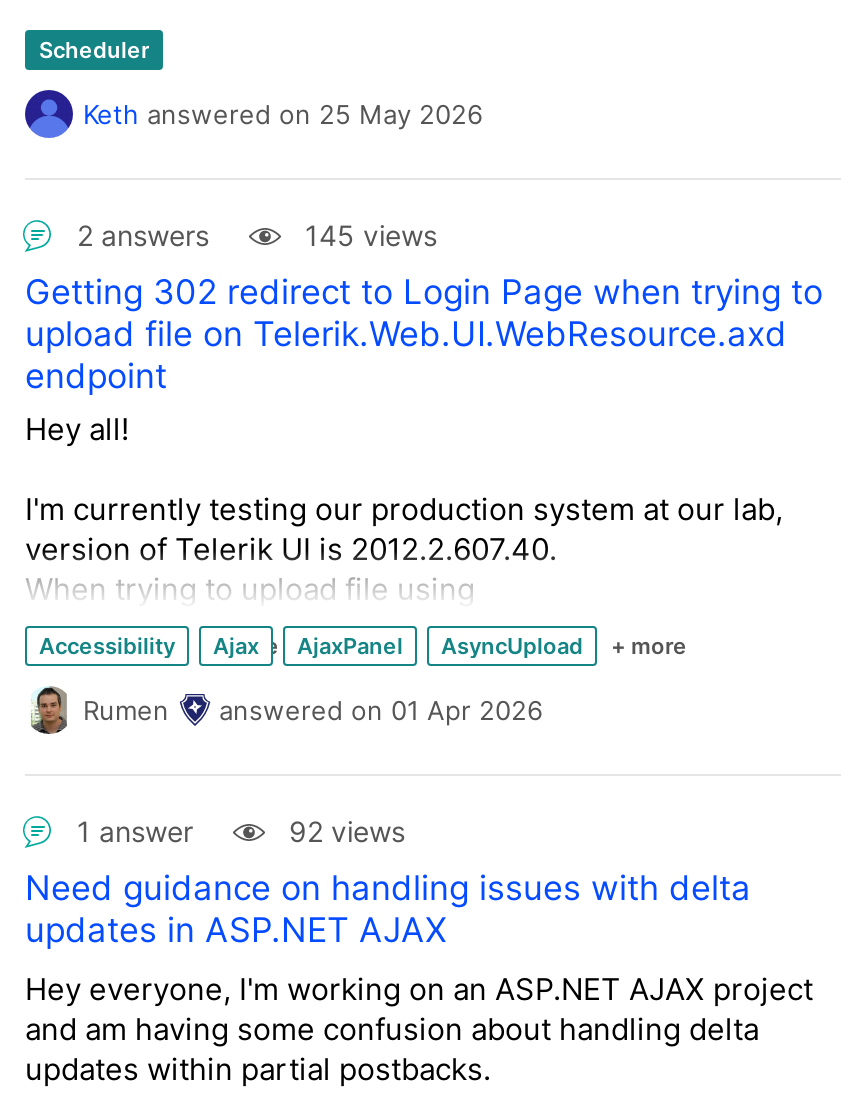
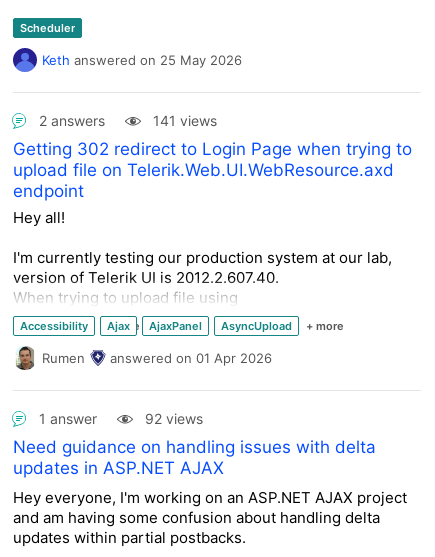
- 145 views
+ 141 views
